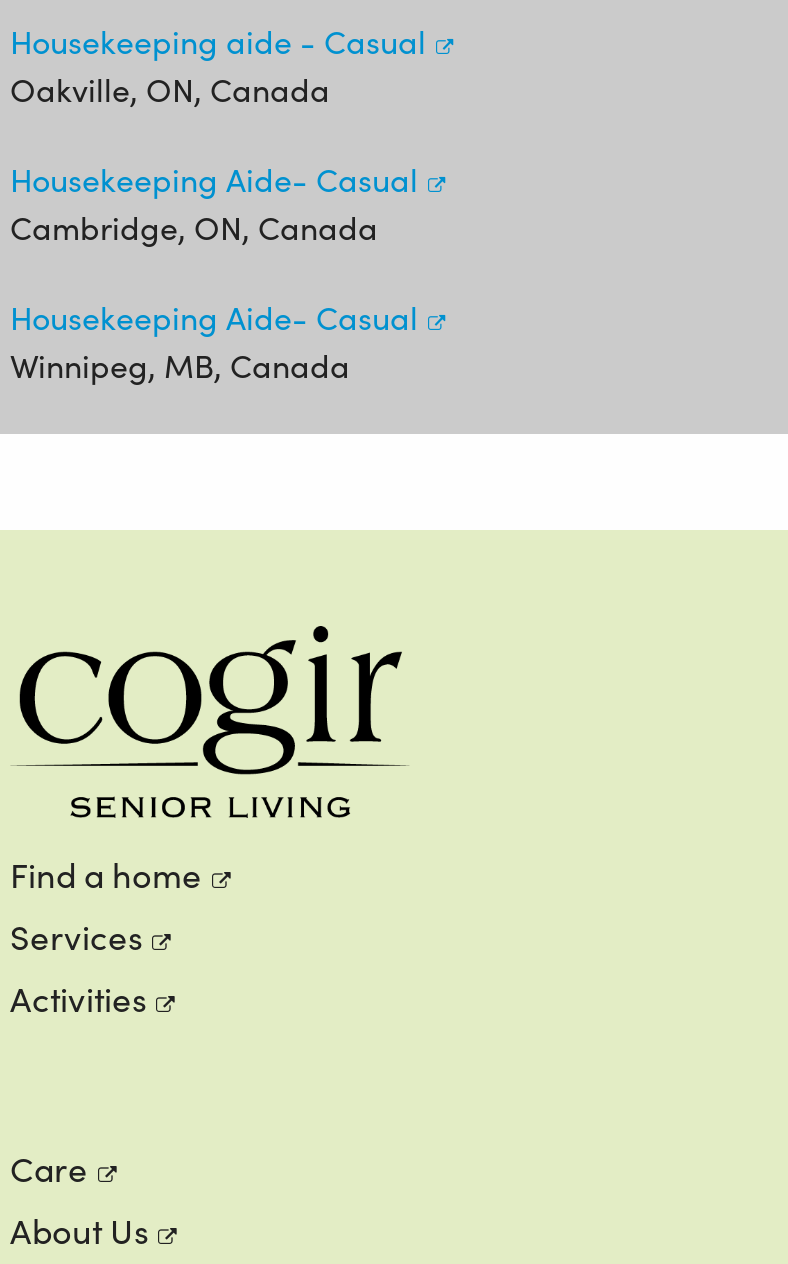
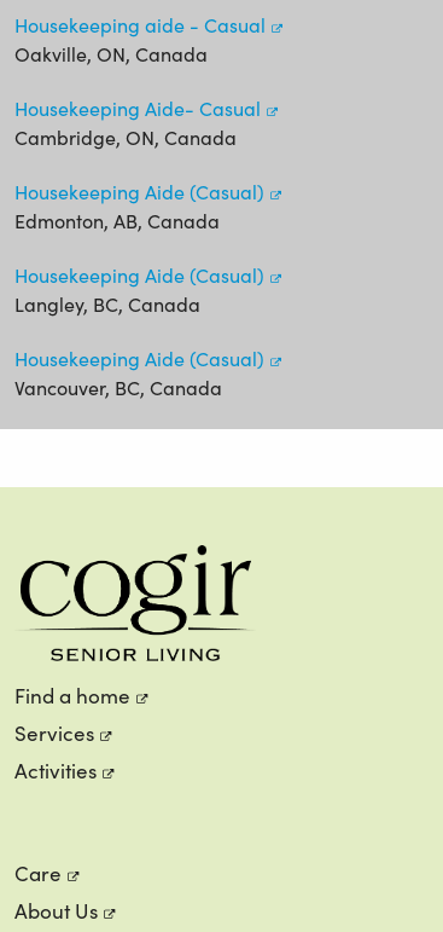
- Housekeeping Aide- Casual
- Winnipeg, MB, Canada
+ Housekeeping Aide (Casual)
+ Edmonton, AB, Canada
+ Housekeeping Aide (Casual)
+ Langley, BC, Canada
+ Housekeeping Aide (Casual)
+ Vancouver, BC, Canada
